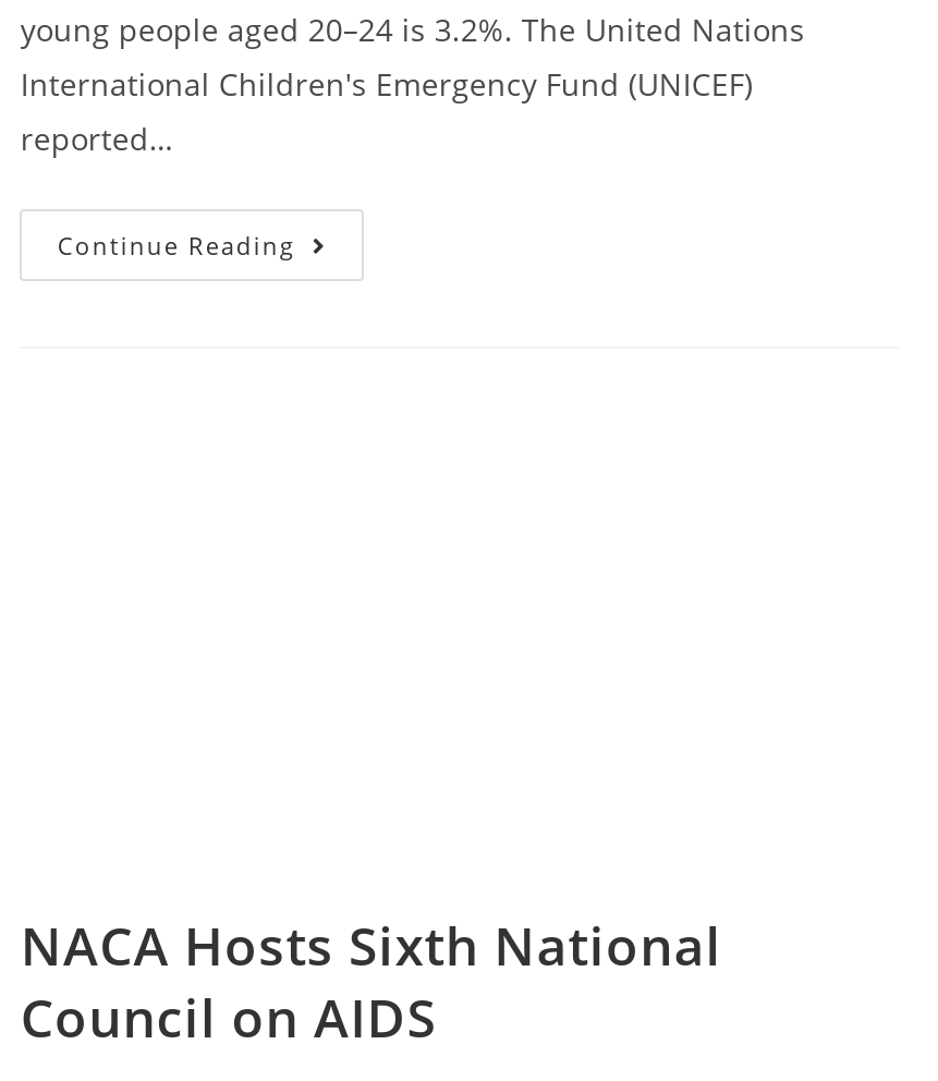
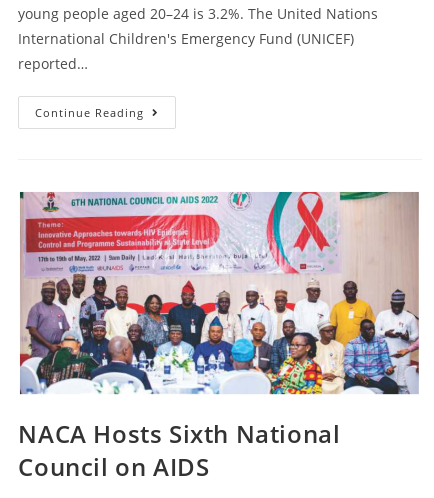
+ [image]
